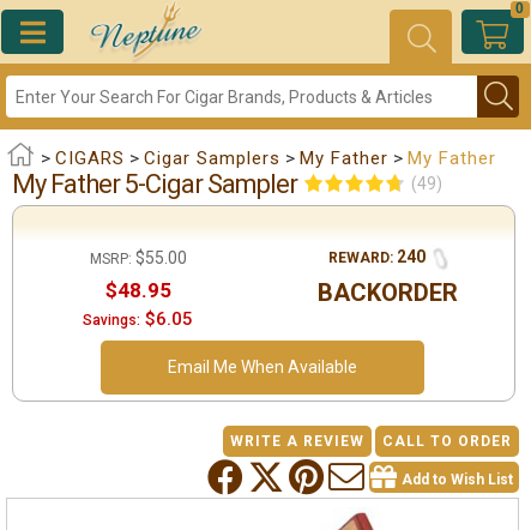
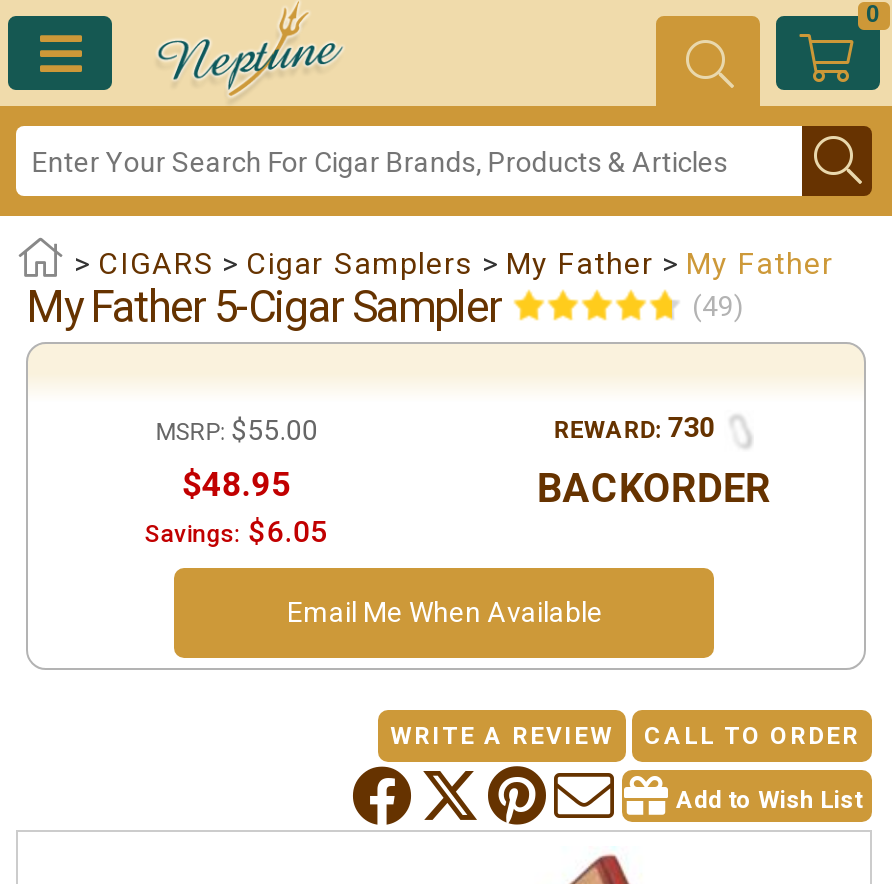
- REWARD: 240
+ REWARD: 730
